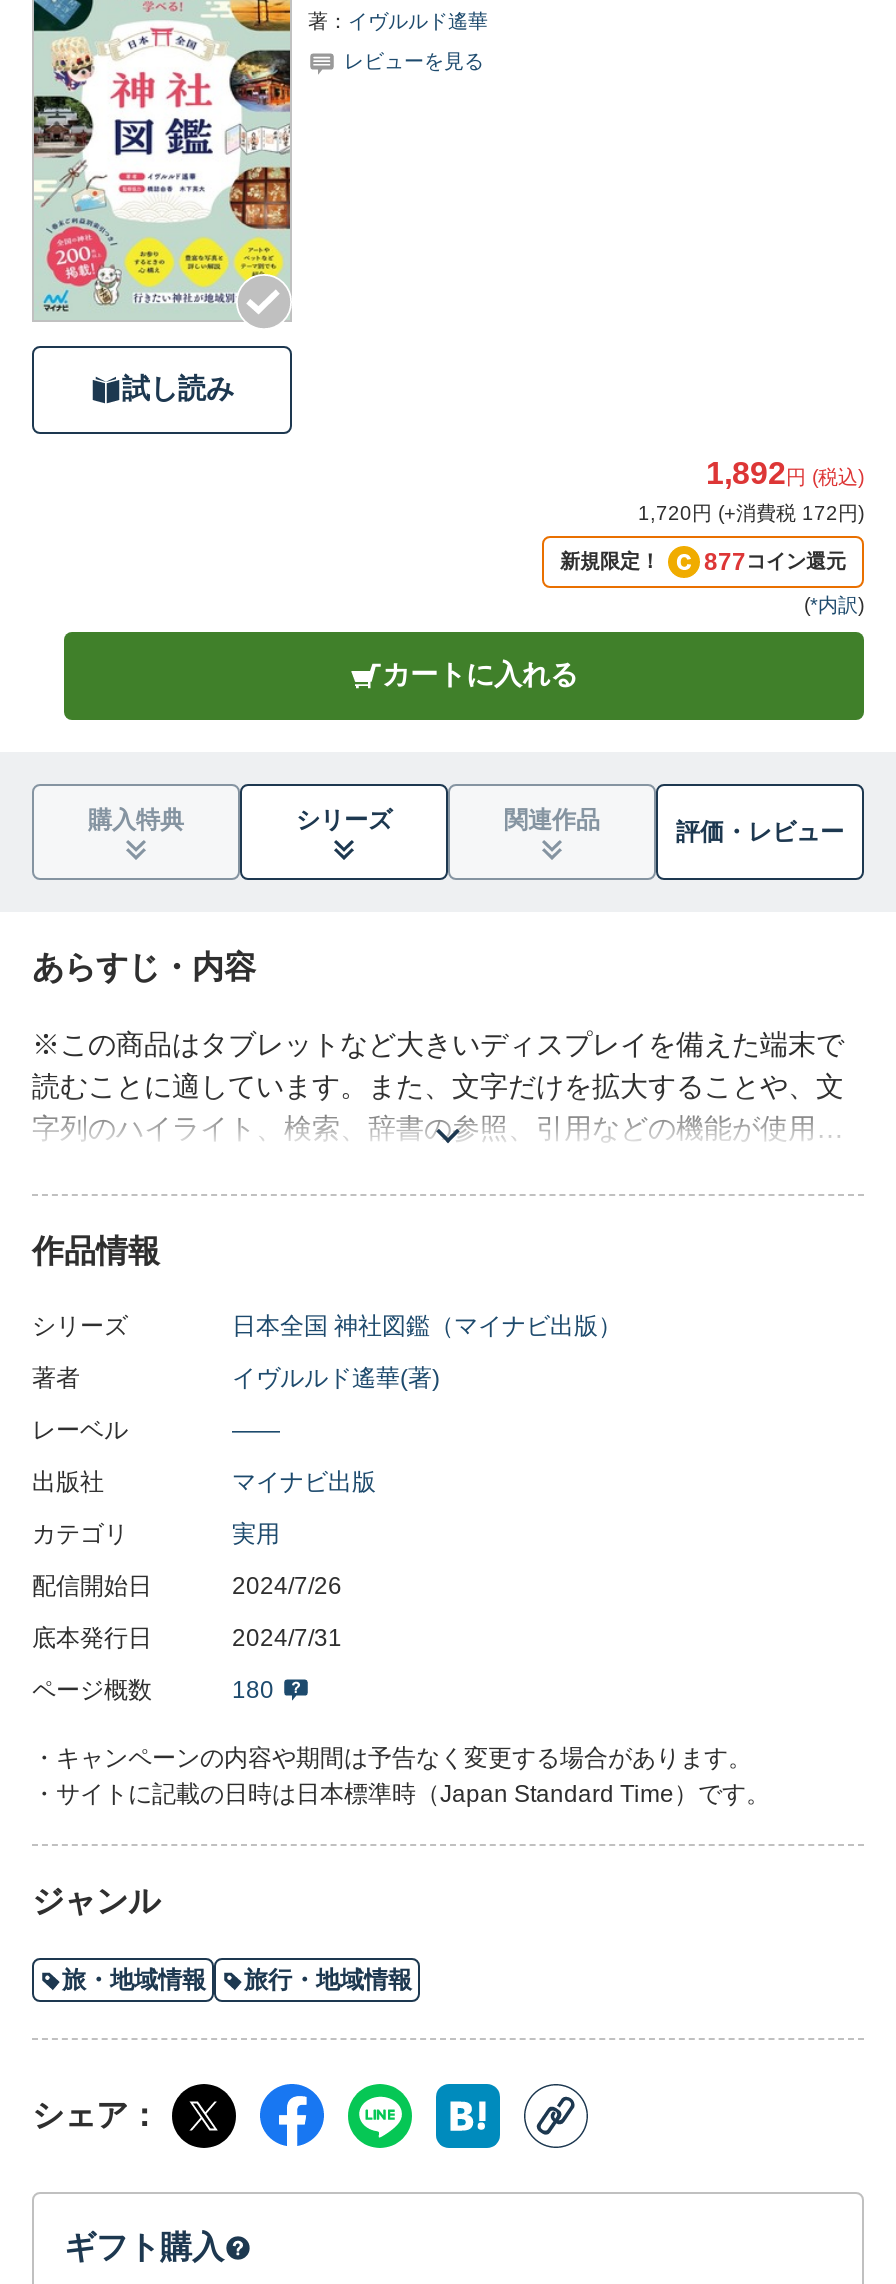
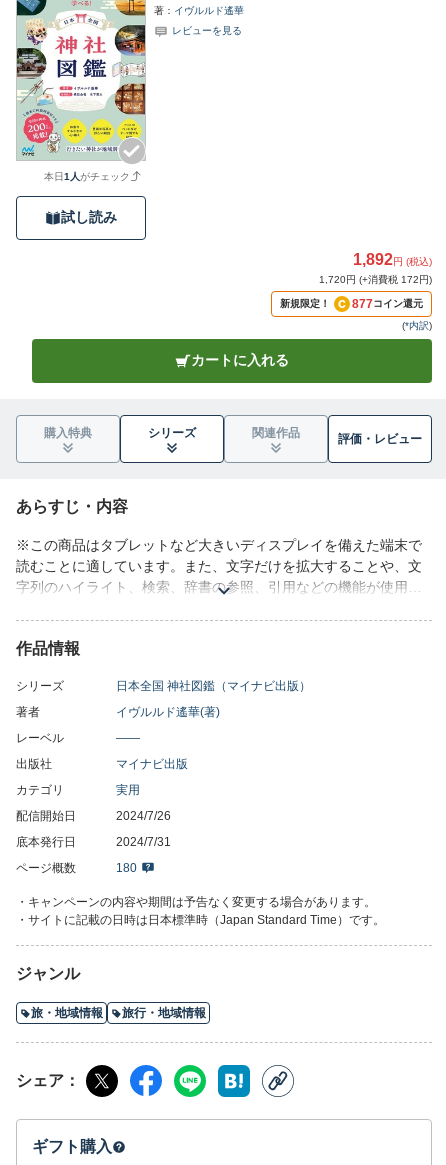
+ 本日1人がチェック
